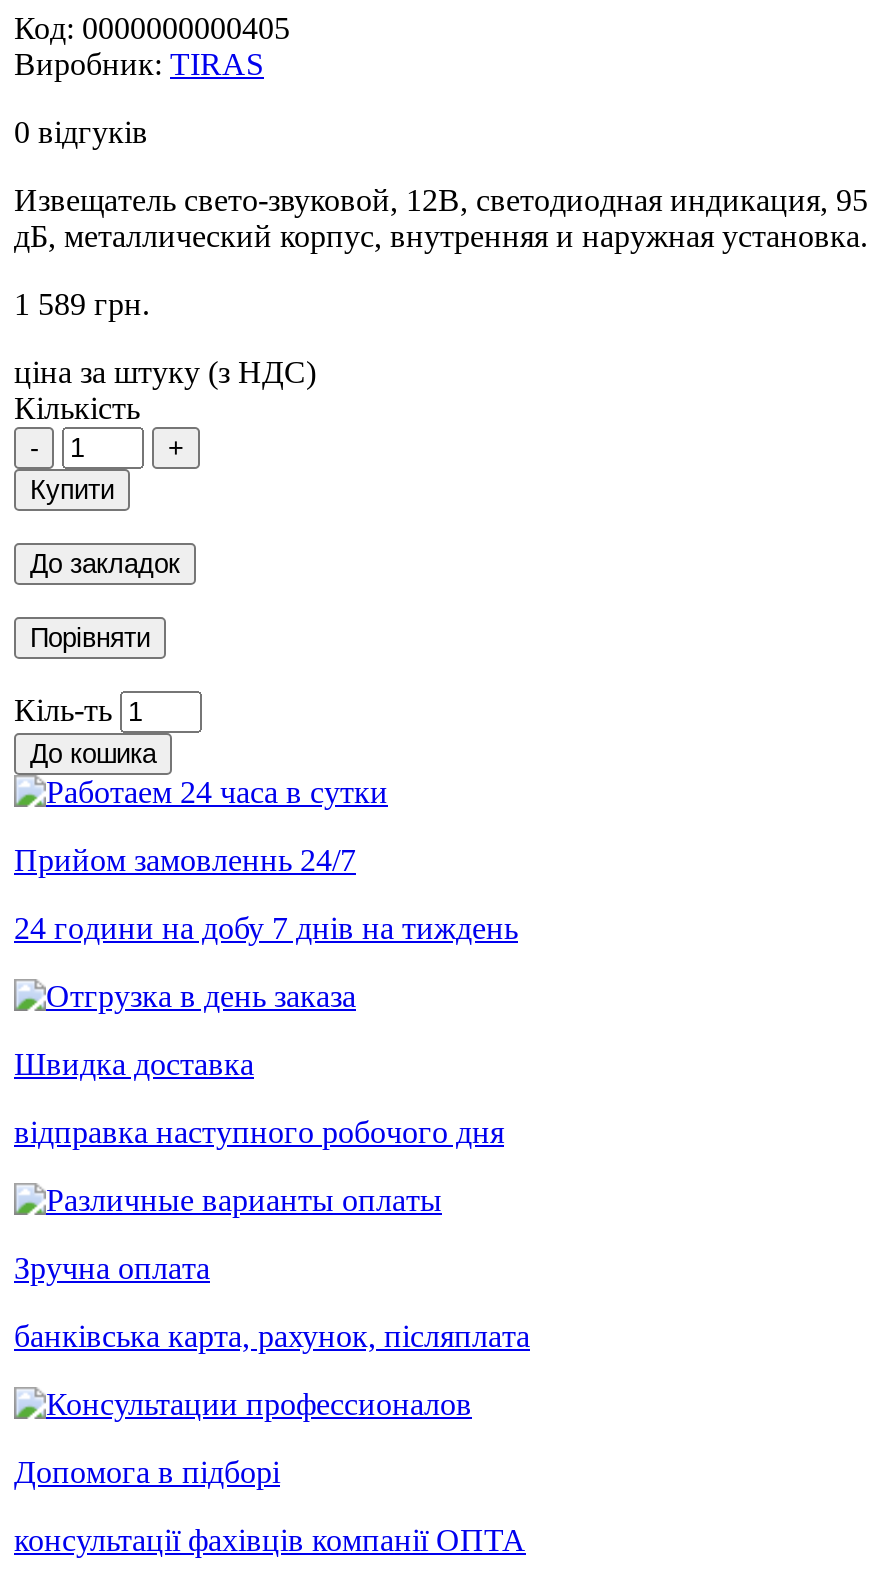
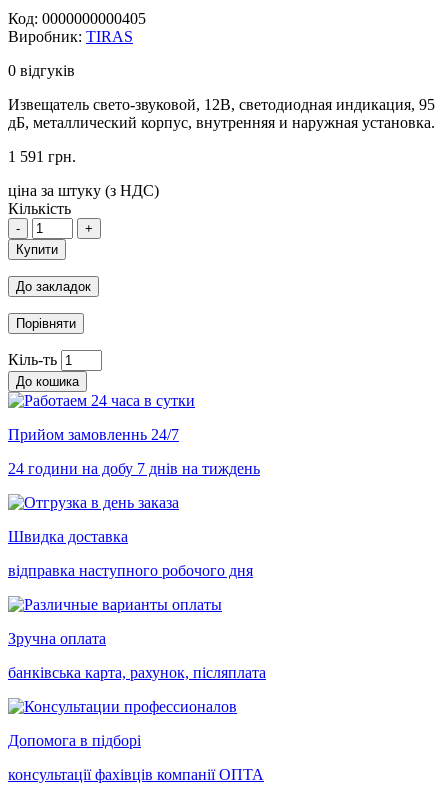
- 1 589 грн.
+ 1 591 грн.
